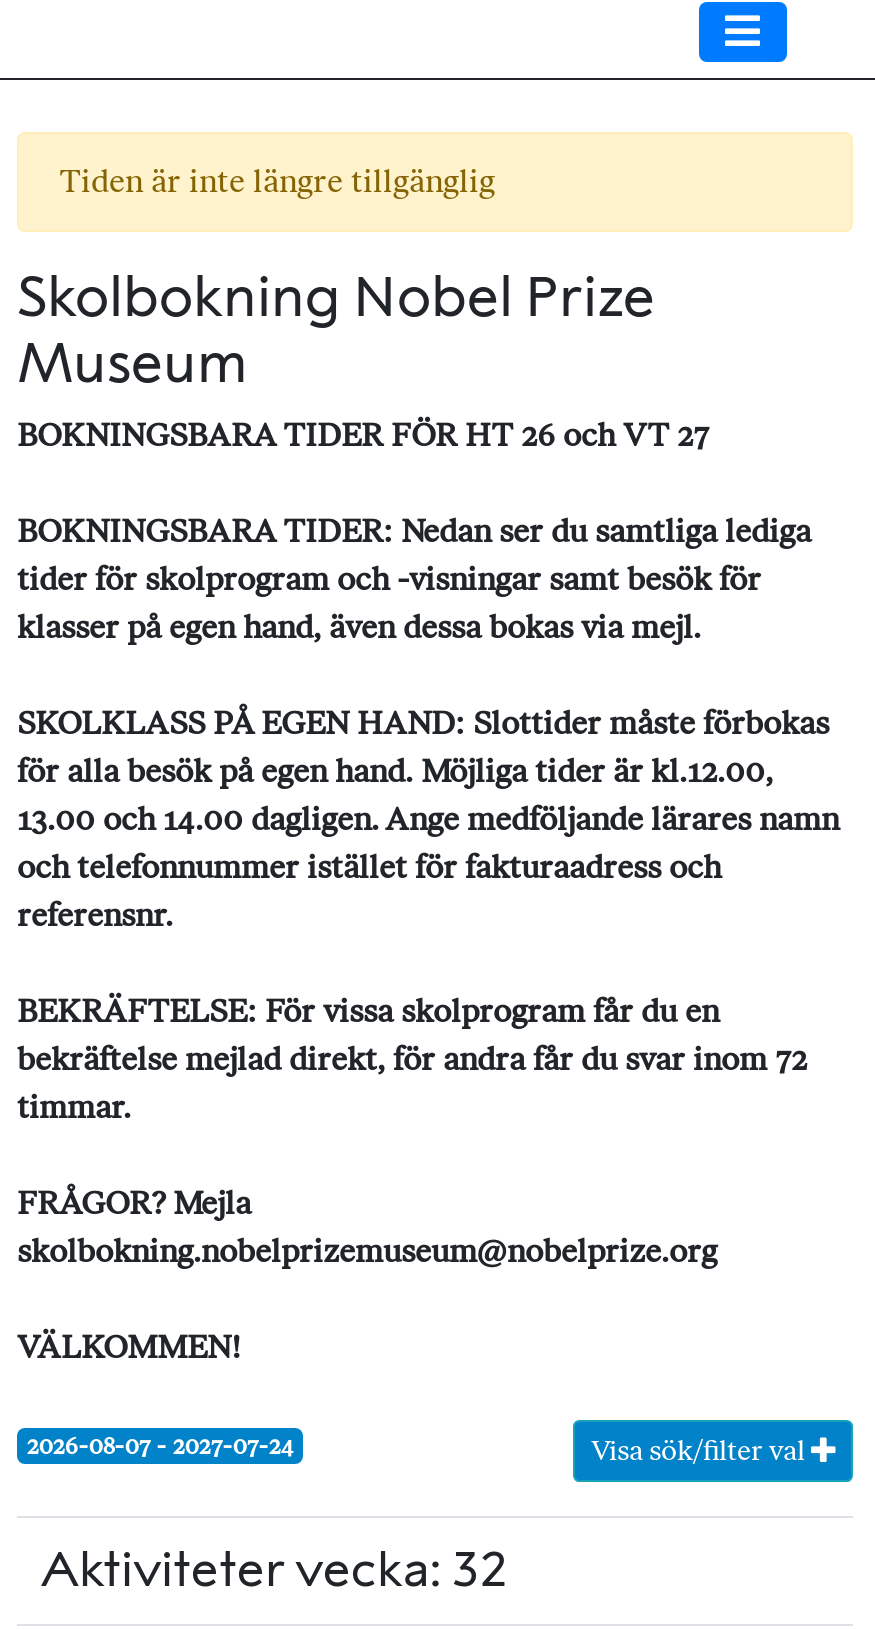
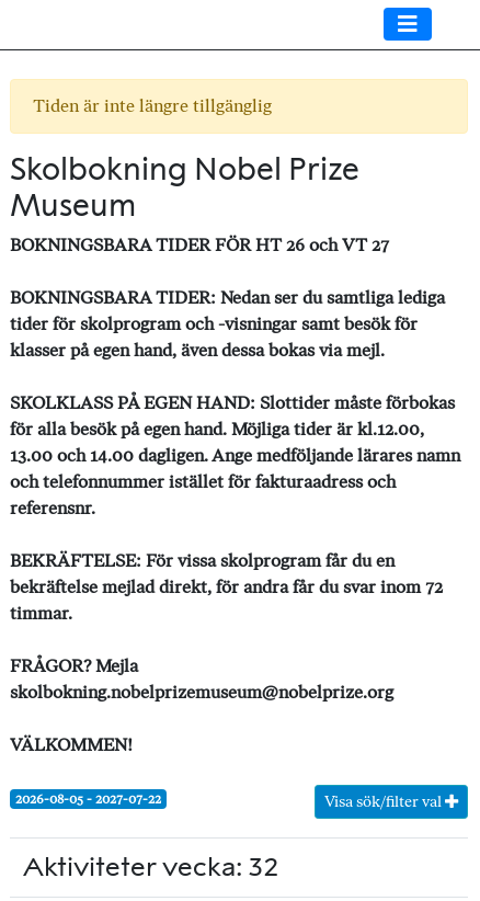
- 2026-08-07 - 2027-07-24
+ 2026-08-05 - 2027-07-22
